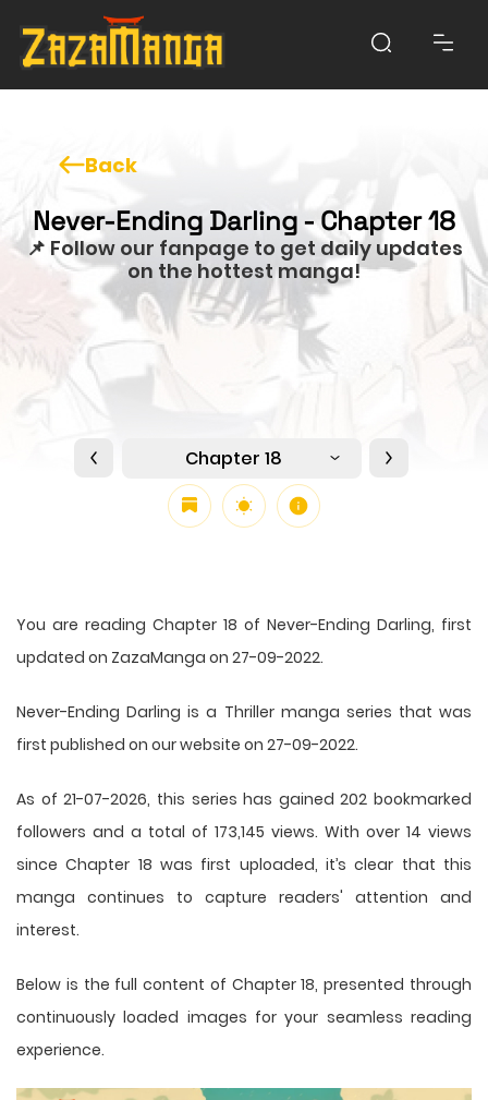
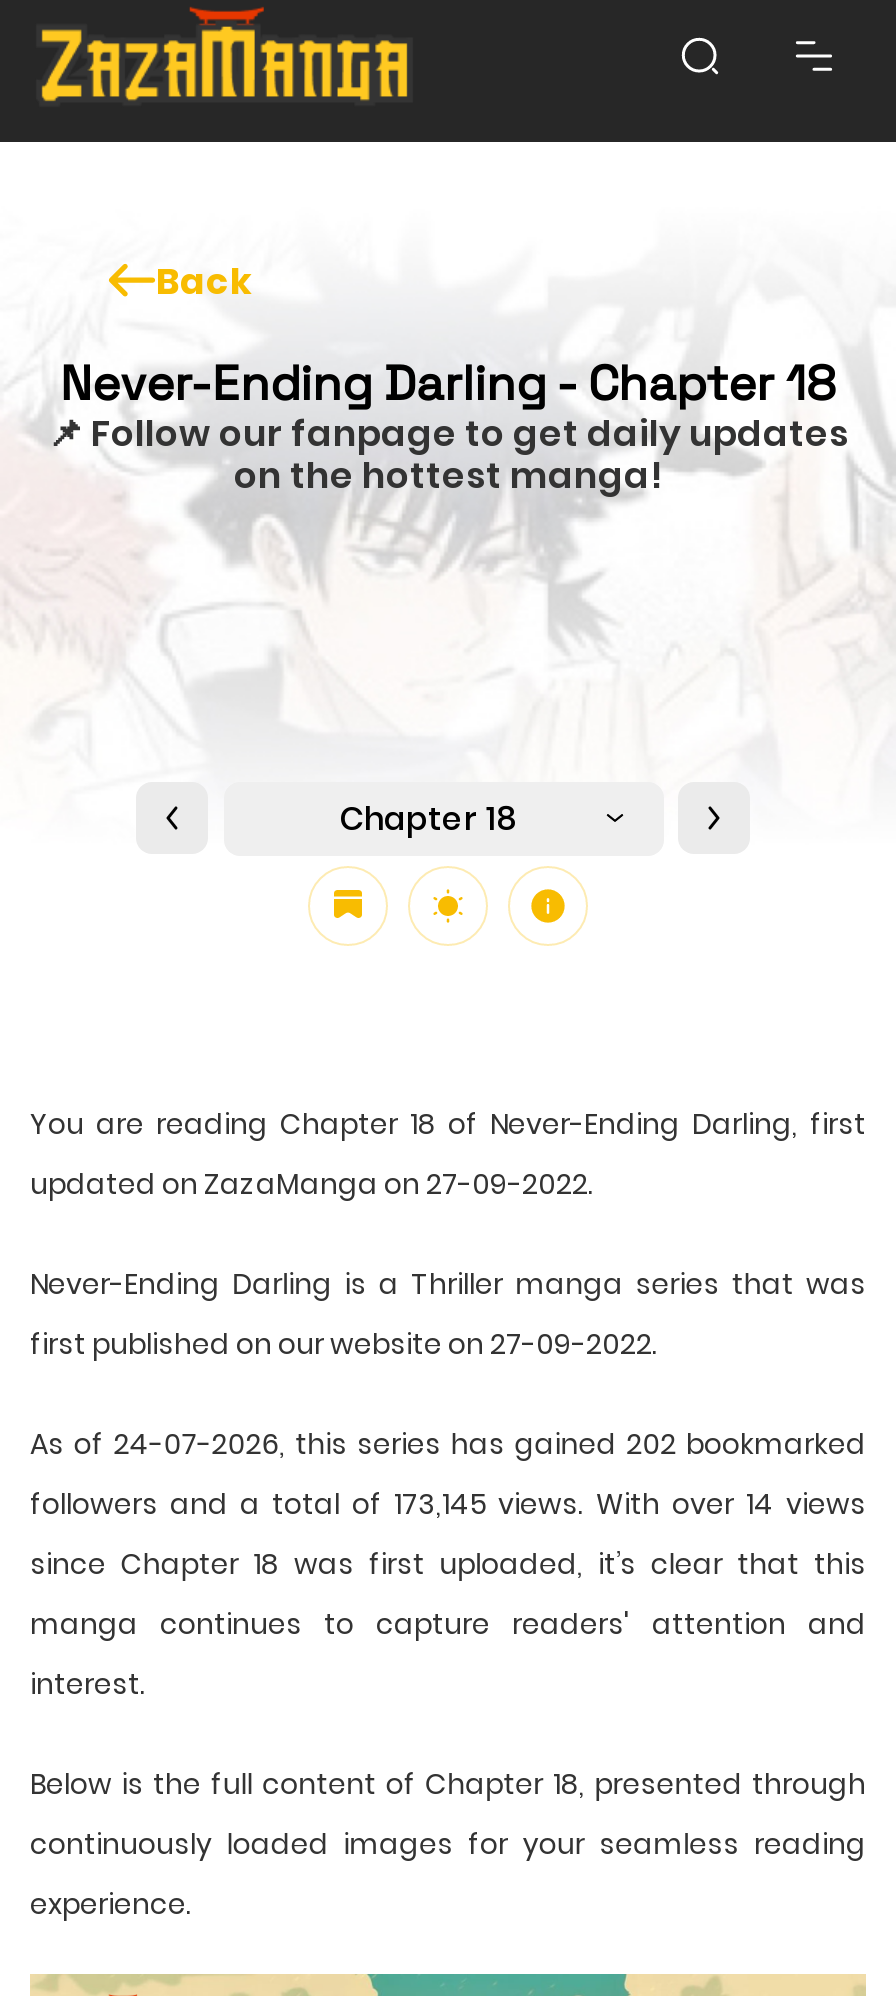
- As of 21-07-2026, this series has gained 202 bookmarked
+ As of 24-07-2026, this series has gained 202 bookmarked
